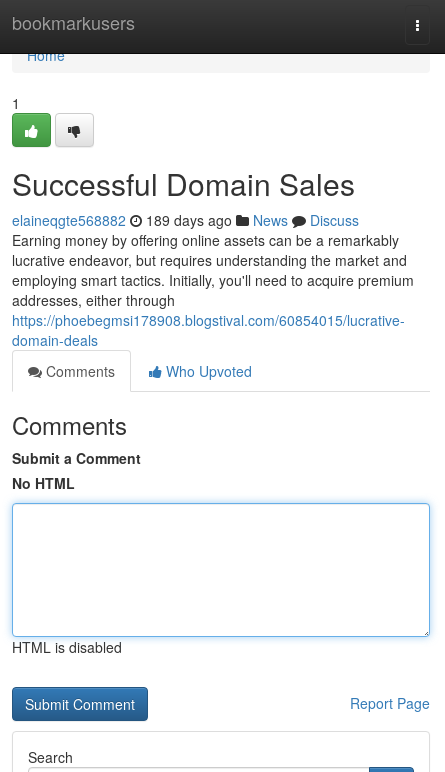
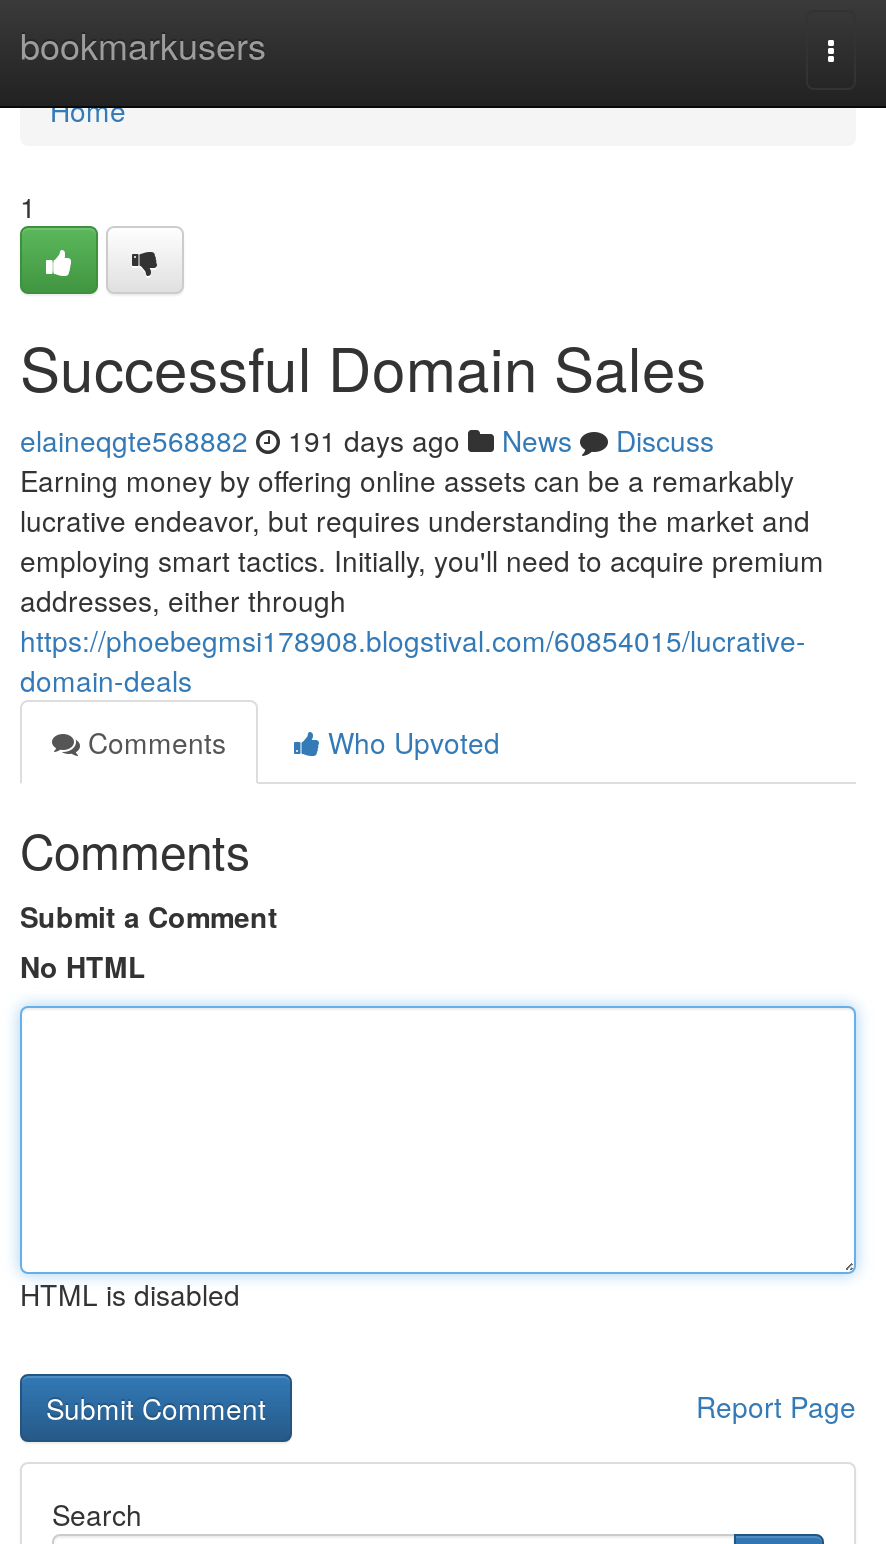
- elaineqgte568882 189 days ago News Discuss
+ elaineqgte568882 191 days ago News Discuss
